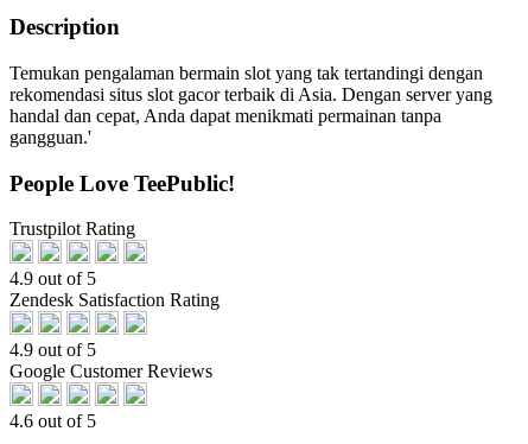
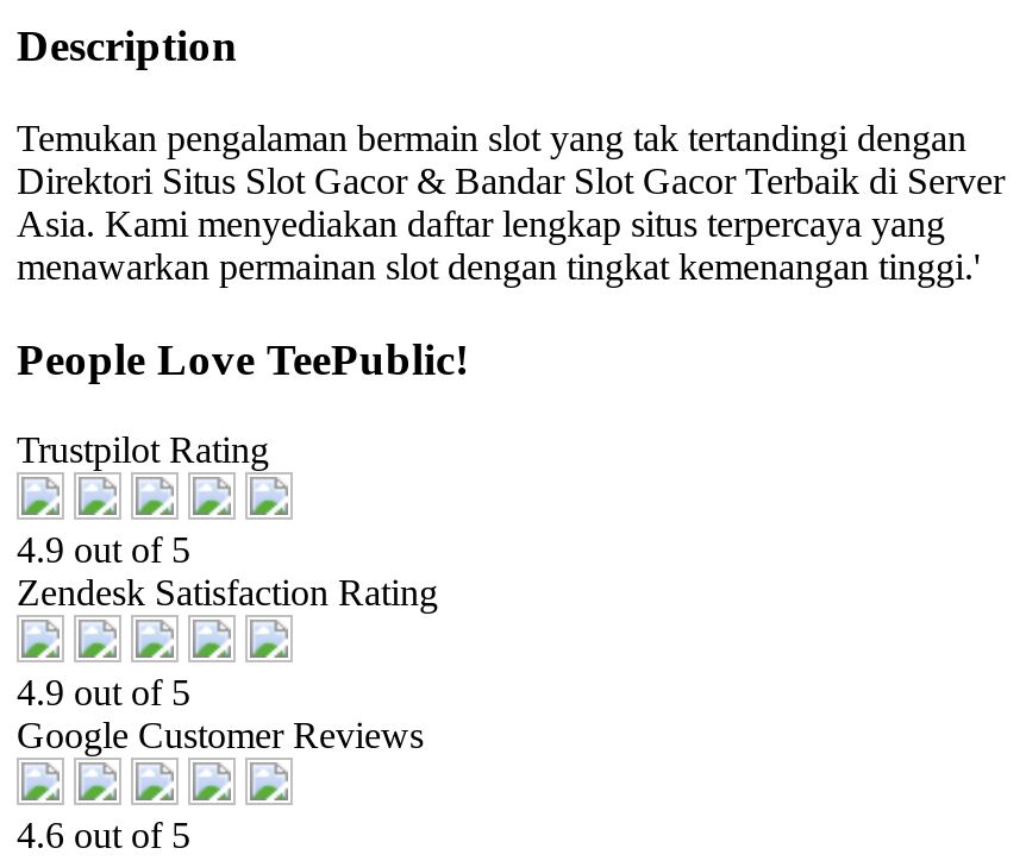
- rekomendasi situs slot gacor terbaik di Asia. Dengan server yang
- handal dan cepat, Anda dapat menikmati permainan tanpa
- gangguan.'
+ Direktori Situs Slot Gacor & Bandar Slot Gacor Terbaik di Server
+ Asia. Kami menyediakan daftar lengkap situs terpercaya yang
+ menawarkan permainan slot dengan tingkat kemenangan tinggi.'
